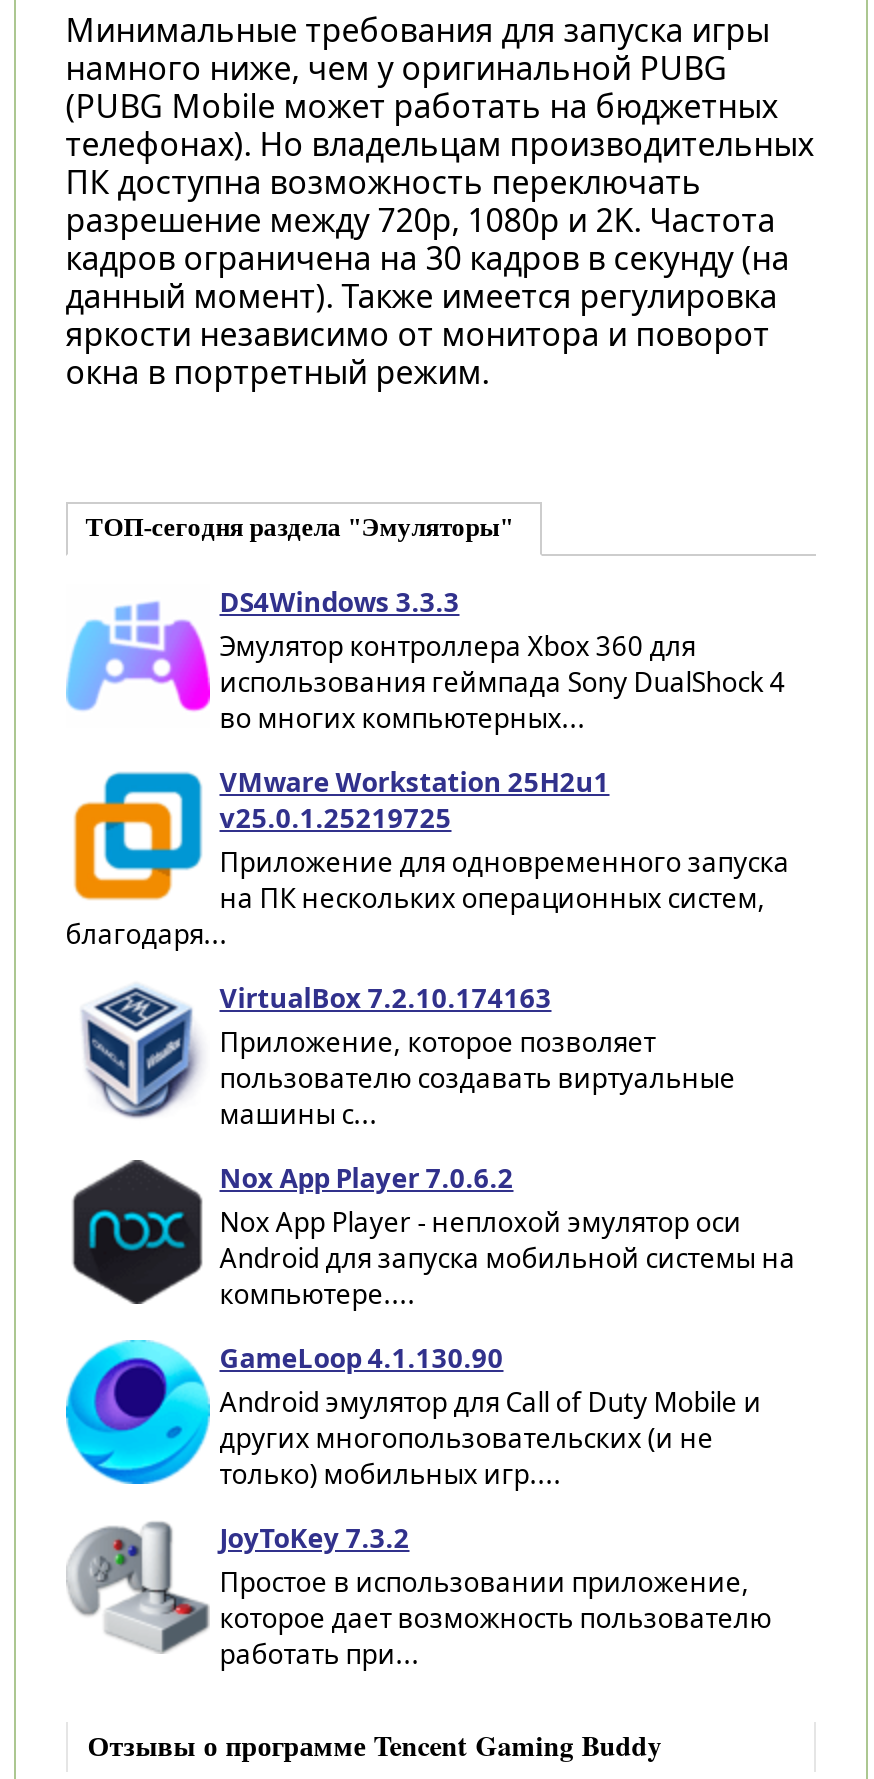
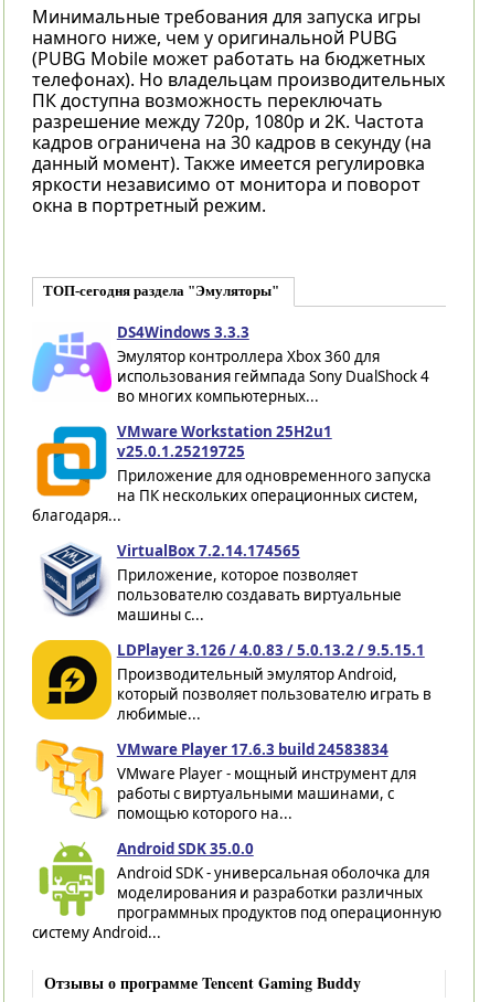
- VirtualBox 7.2.10.174163
+ VirtualBox 7.2.14.174565

- [image]
- Nox App Player 7.0.6.2
- Nox App Player - неплохой эмулятор оси
- Android для запуска мобильной системы на
- компьютере....
+ [image]
+ LDPlayer 3.126 / 4.0.83 / 5.0.13.2 / 9.5.15.1
+ Производительный эмулятор Android,
+ который позволяет пользователю играть в
+ любимые...

- [image]
- GameLoop 4.1.130.90
- Android эмулятор для Call of Duty Mobile и
- других многопользовательских (и не
- только) мобильных игр....
+ [image]
+ VMware Player 17.6.3 build 24583834
+ VMware Player - мощный инструмент для
+ работы с виртуальными машинами, с
+ помощью которого на...

- [image]
- JoyToKey 7.3.2
- Простое в использовании приложение,
- которое дает возможность пользователю
- работать при...
+ [image]
+ Android SDK 35.0.0
+ Android SDK - универсальная оболочка для
+ моделирования и разработки различных
+ программных продуктов под операционную
+ систему Android...
